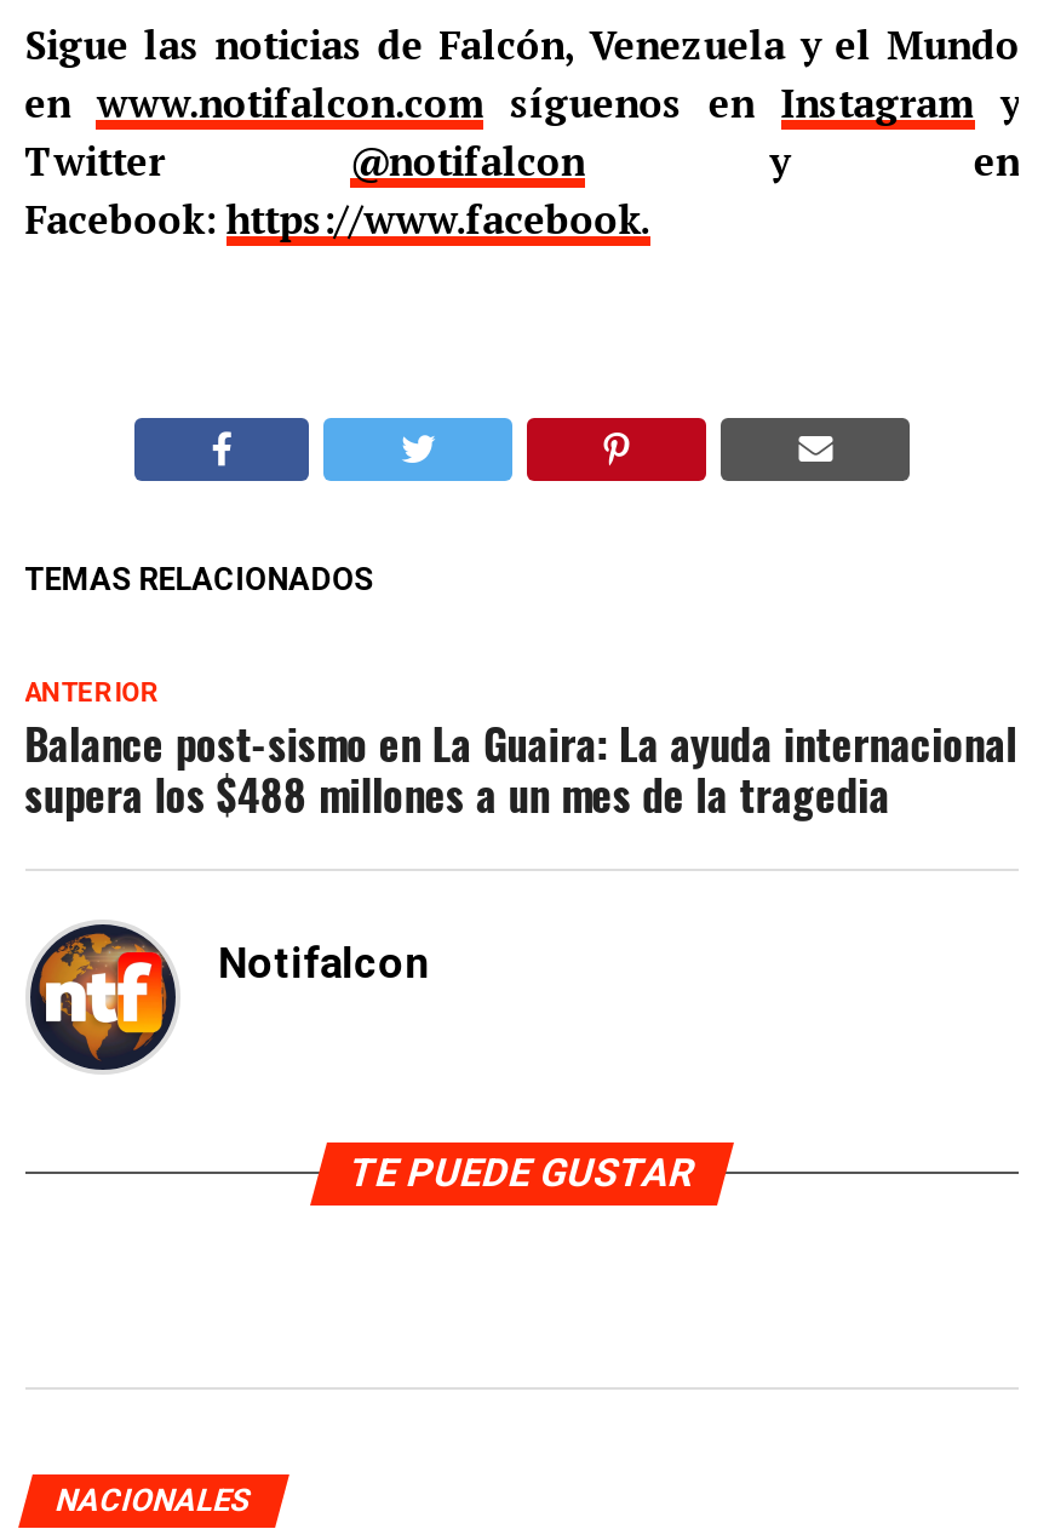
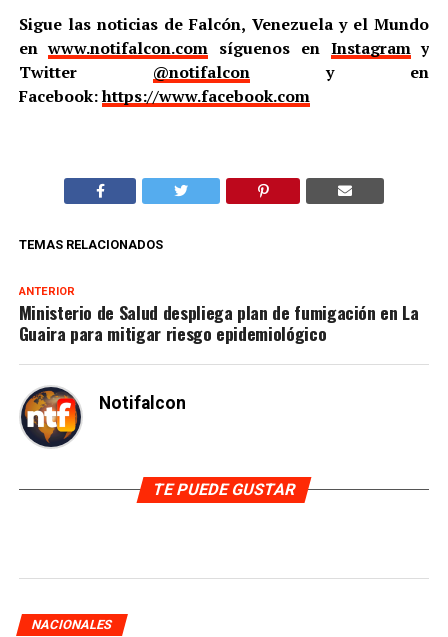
- Facebook: https://www.facebook.
+ Facebook: https://www.facebook.com

- Balance post-sismo en La Guaira: La ayuda internacional
- supera los $488 millones a un mes de la tragedia
+ Ministerio de Salud despliega plan de fumigación en La
+ Guaira para mitigar riesgo epidemiológico
